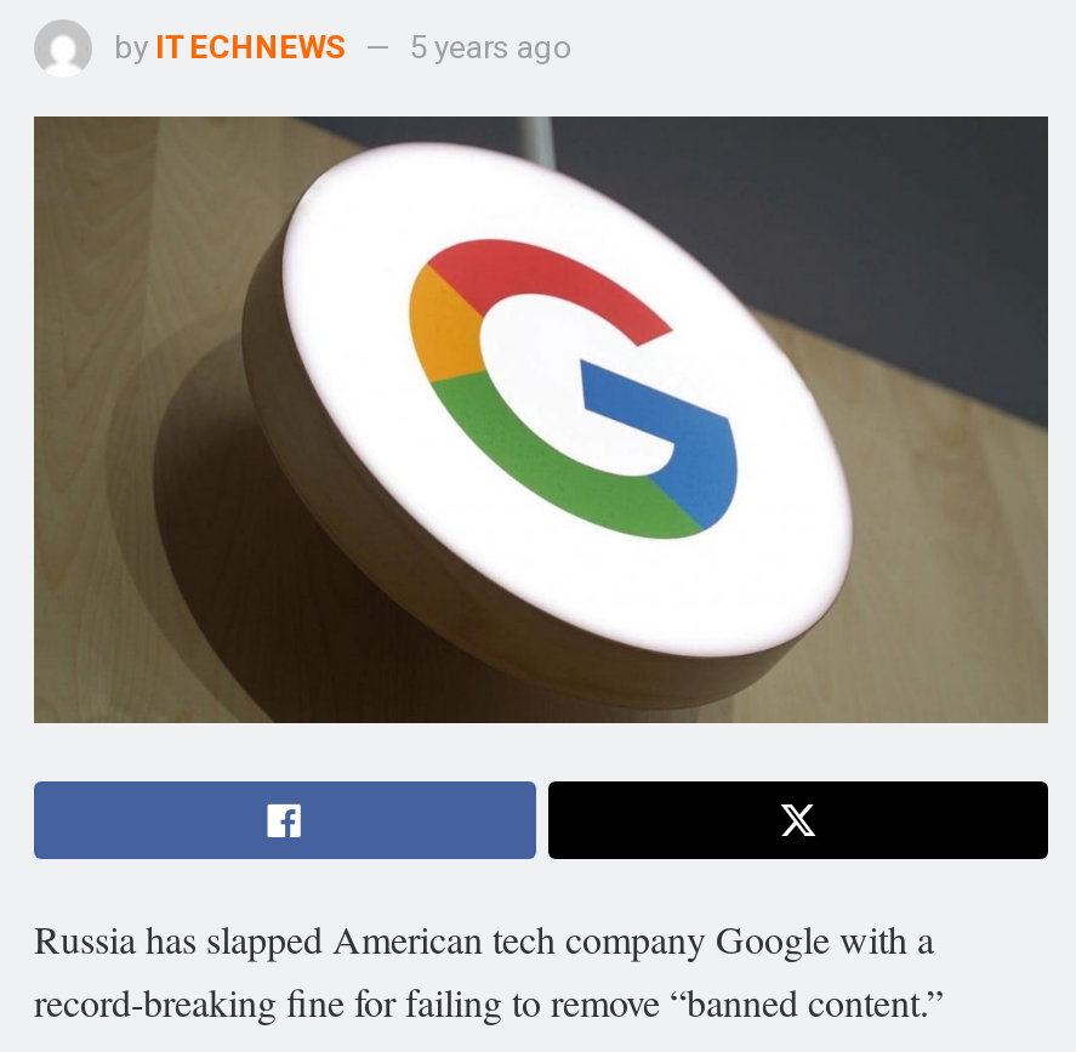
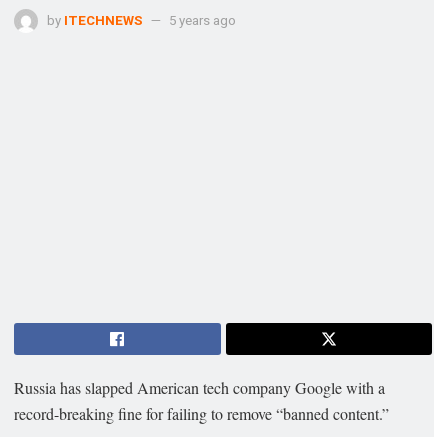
- [image]
